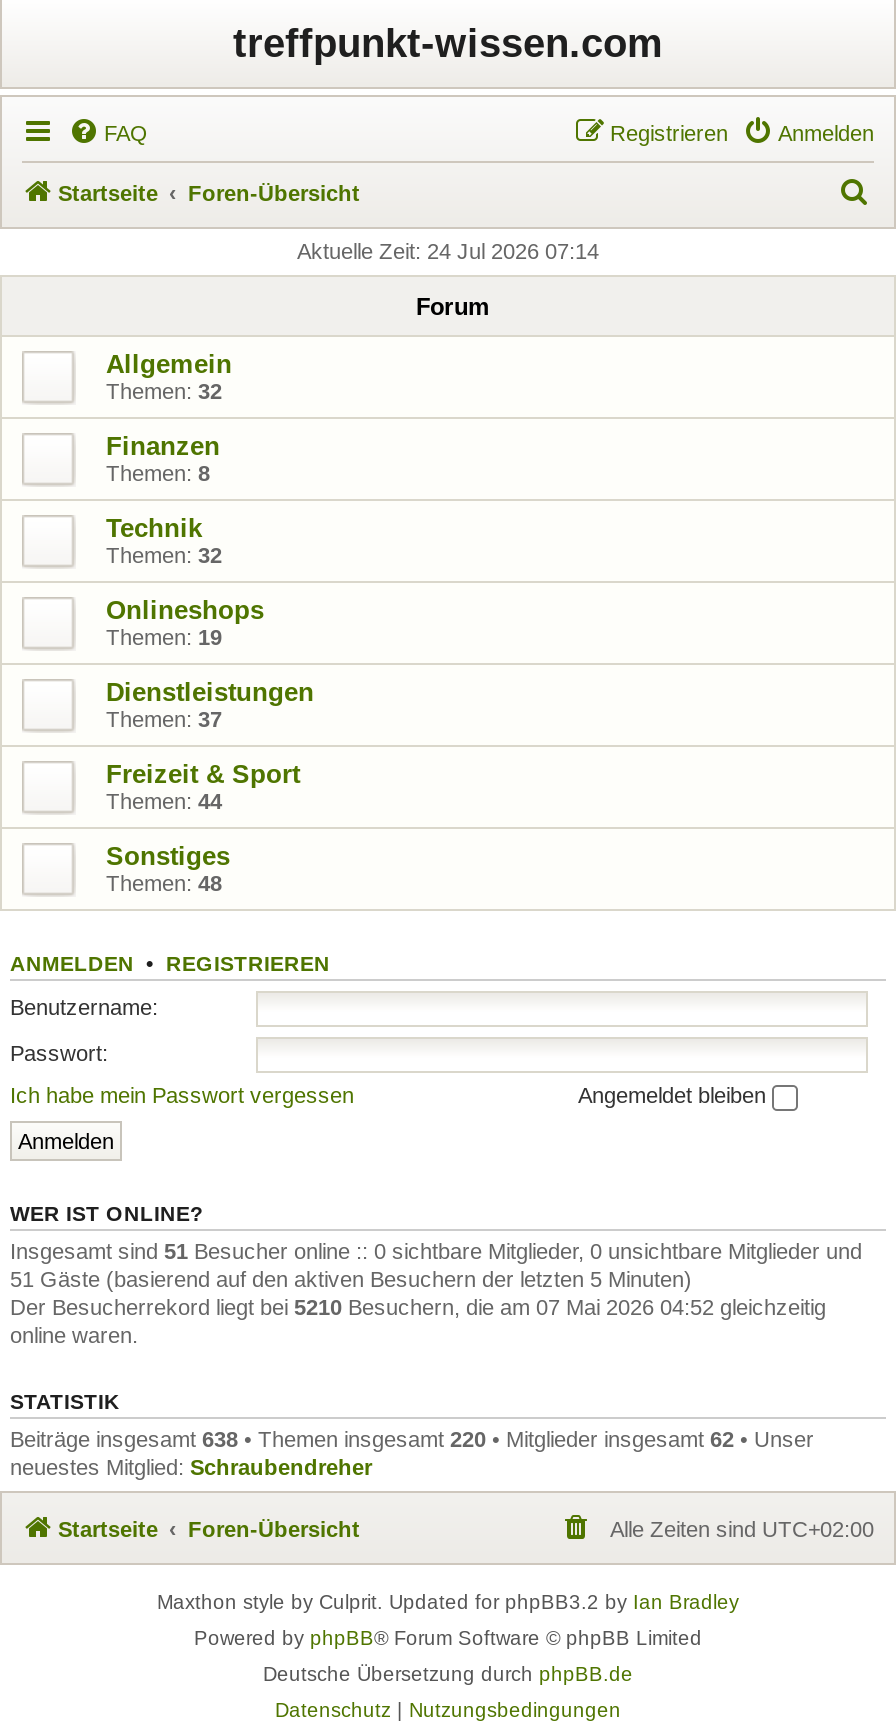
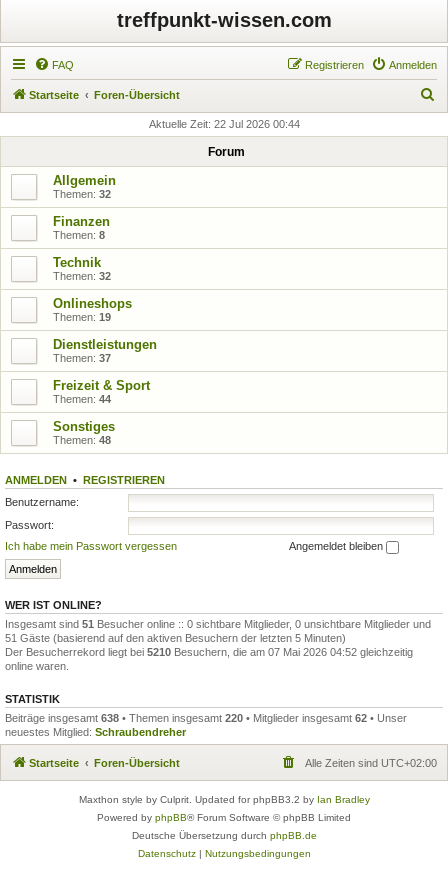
- Aktuelle Zeit: 24 Jul 2026 07:14
+ Aktuelle Zeit: 22 Jul 2026 00:44
